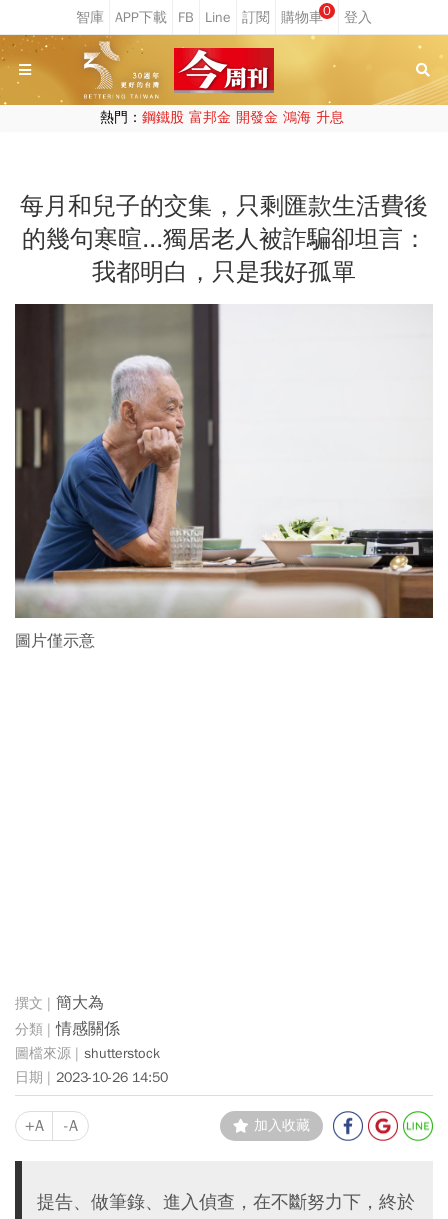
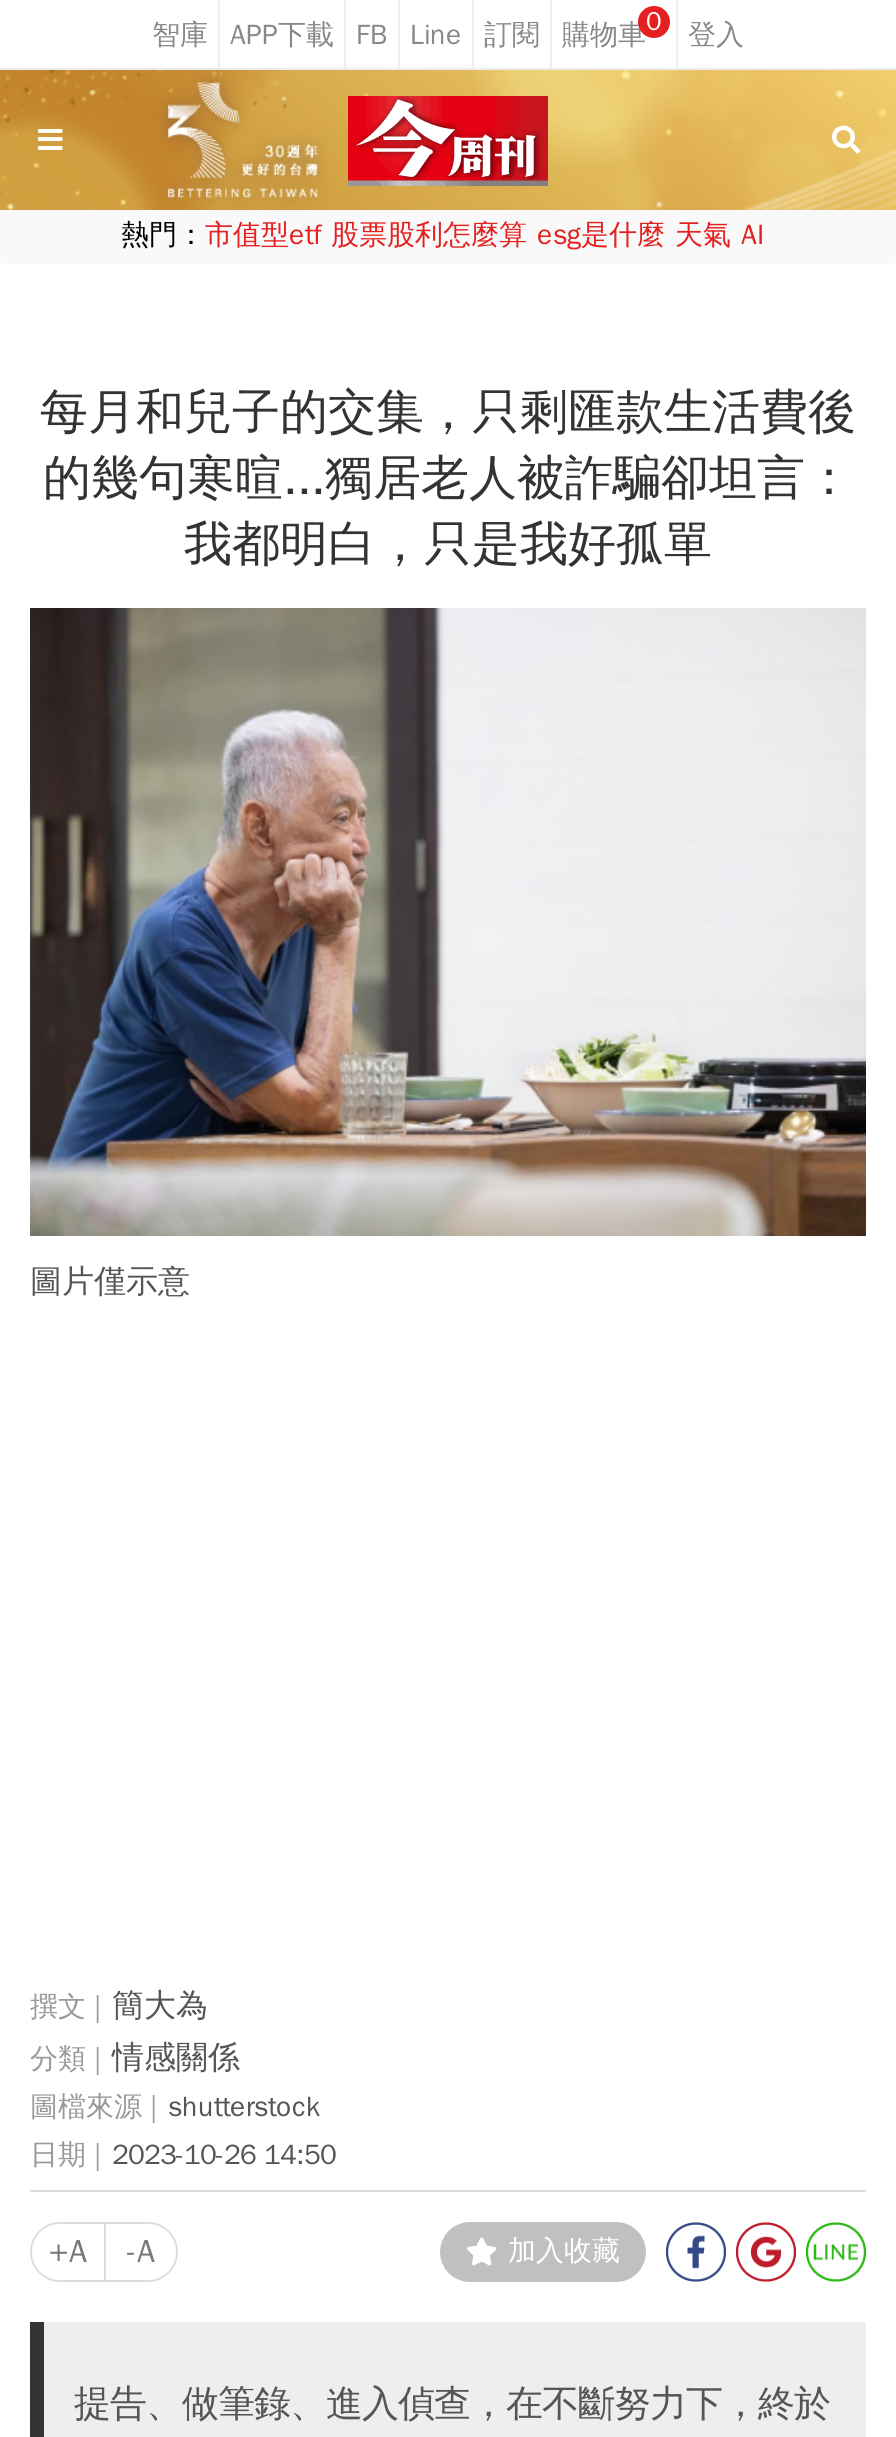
- 熱門：鋼鐵股 富邦金 開發金 鴻海 升息
+ 熱門：市值型etf 股票股利怎麼算 esg是什麼 天氣 AI
